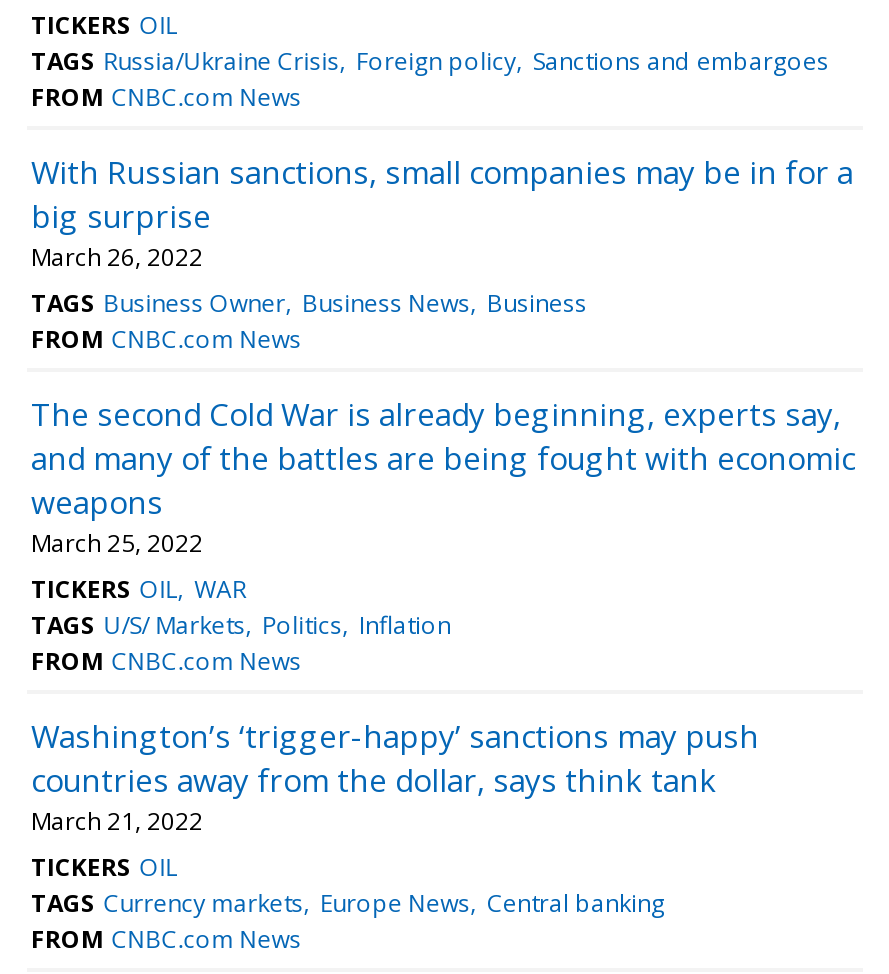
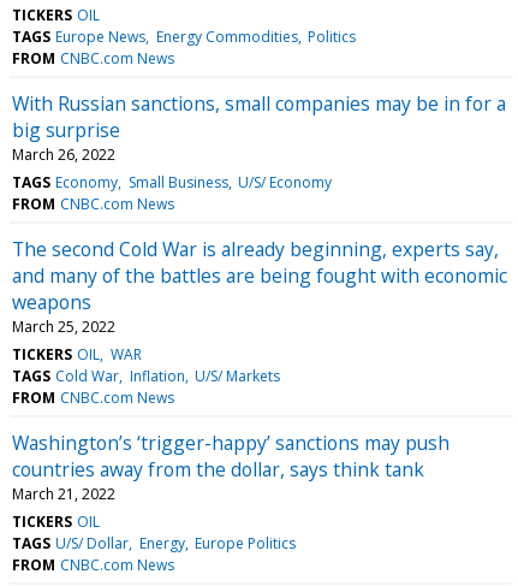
- TAGS Russia/Ukraine Crisis Foreign policy Sanctions and embargoes
+ TAGS Europe News Energy Commodities Politics

- TAGS Business Owner Business News Business
+ TAGS Economy Small Business U/S/ Economy

- TAGS U/S/ Markets Politics Inflation
+ TAGS Cold War Inflation U/S/ Markets

- TAGS Currency markets Europe News Central banking
+ TAGS U/S/ Dollar Energy Europe Politics
